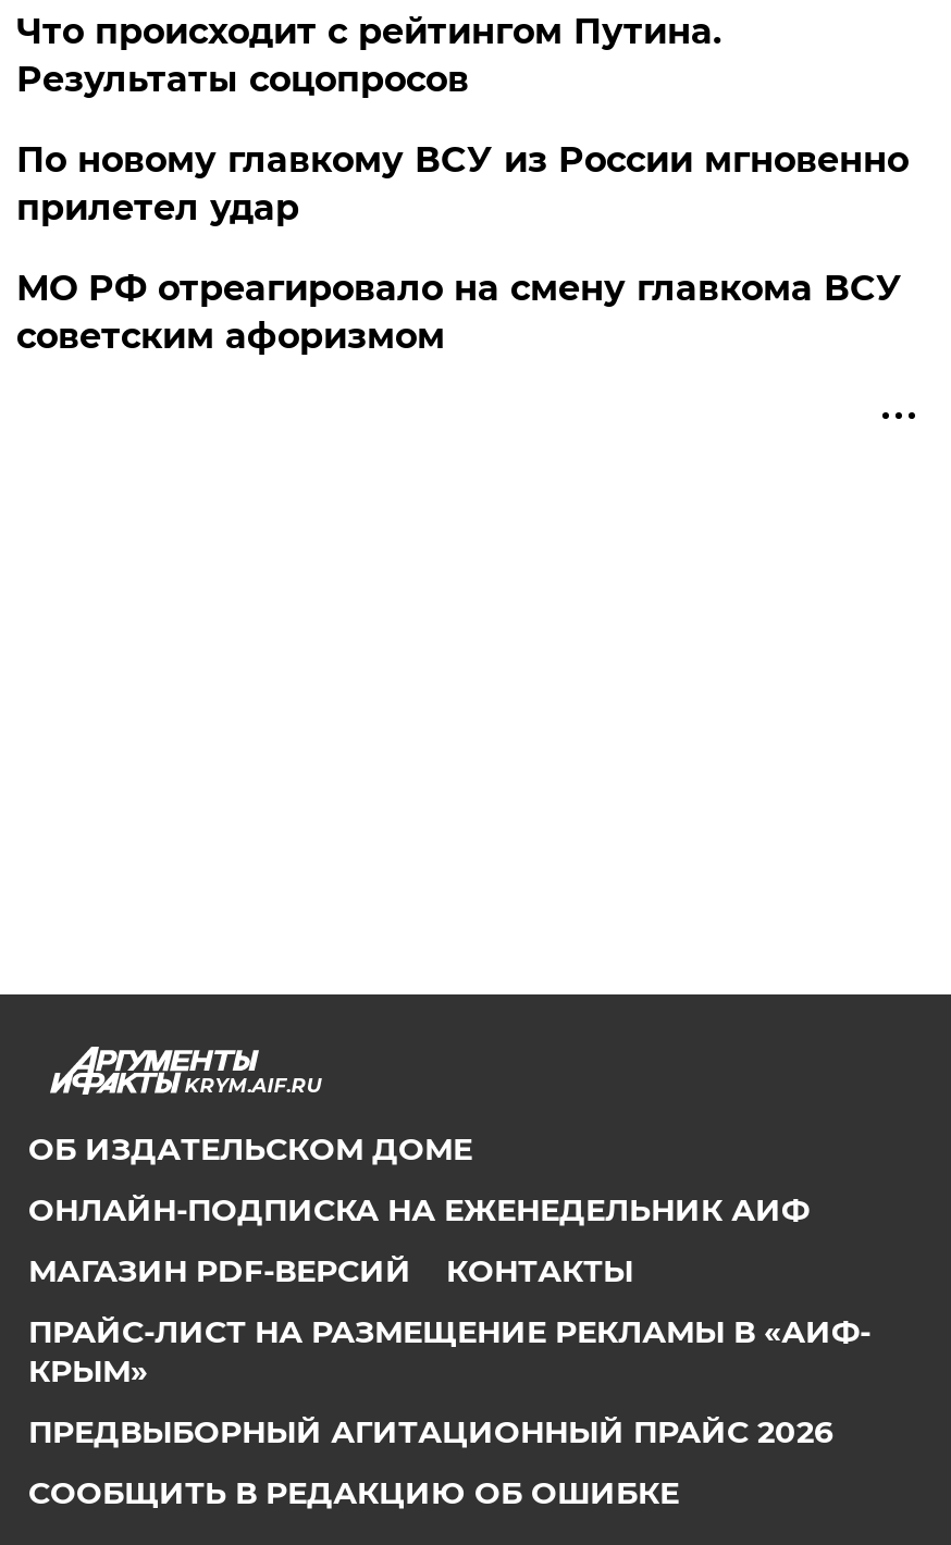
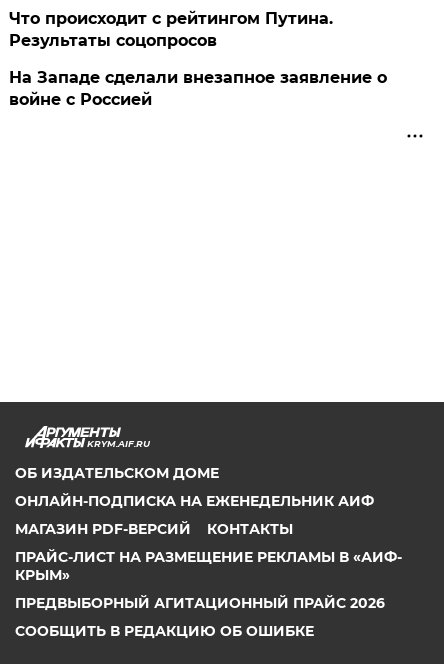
- По новому главкому ВСУ из России мгновенно
- прилетел удар
- МО РФ отреагировало на смену главкома ВСУ
- советским афоризмом
+ На Западе сделали внезапное заявление о
+ войне с Россией
